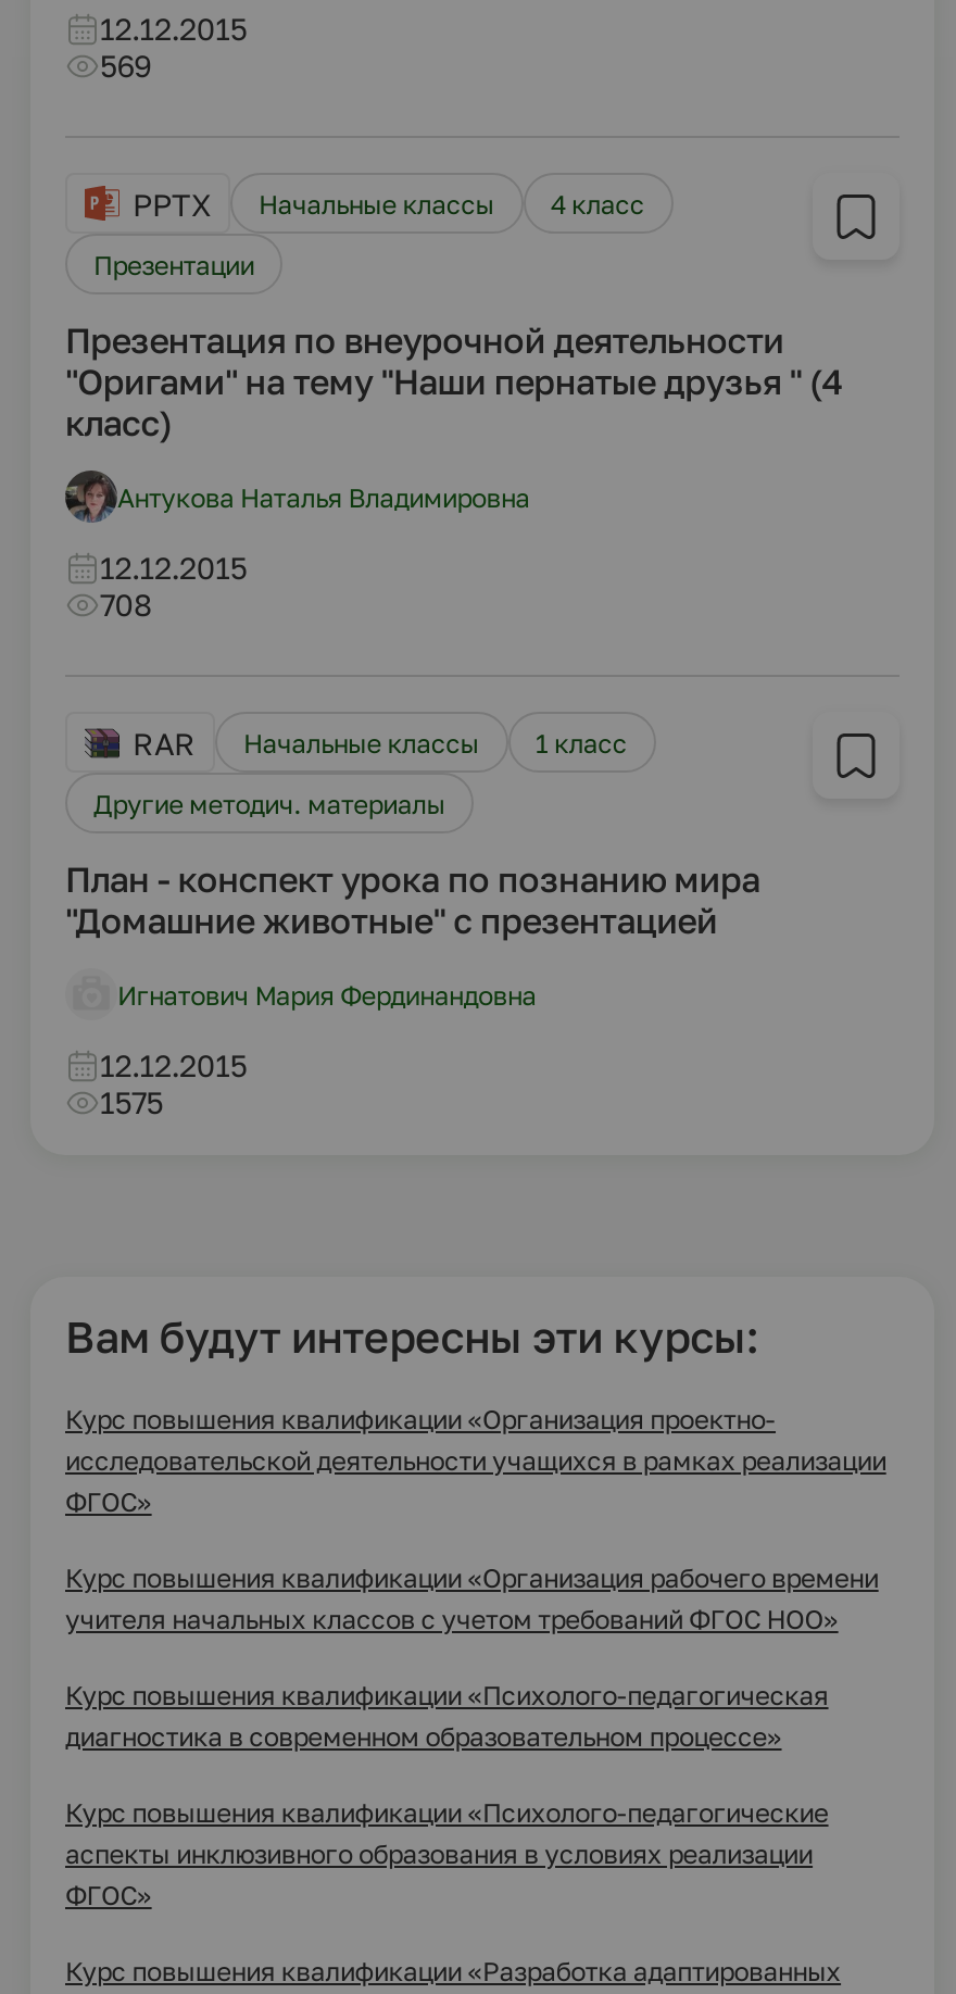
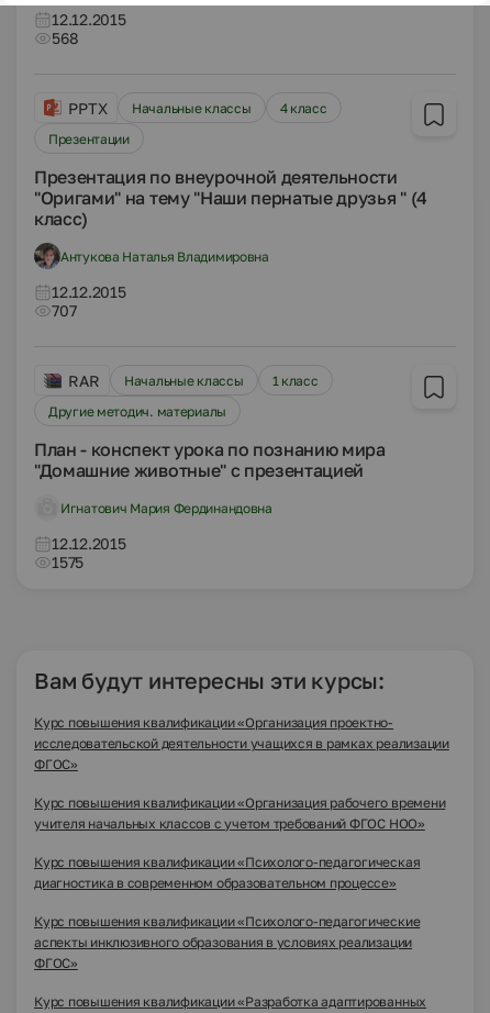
- 569
+ 568

- 708
+ 707
